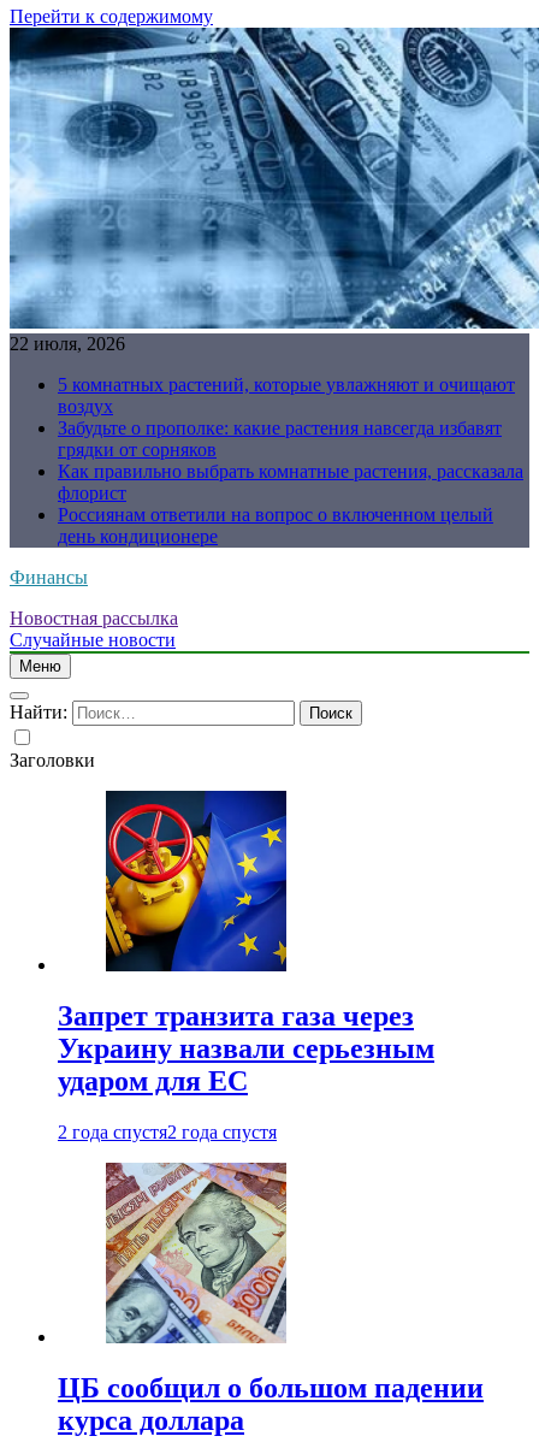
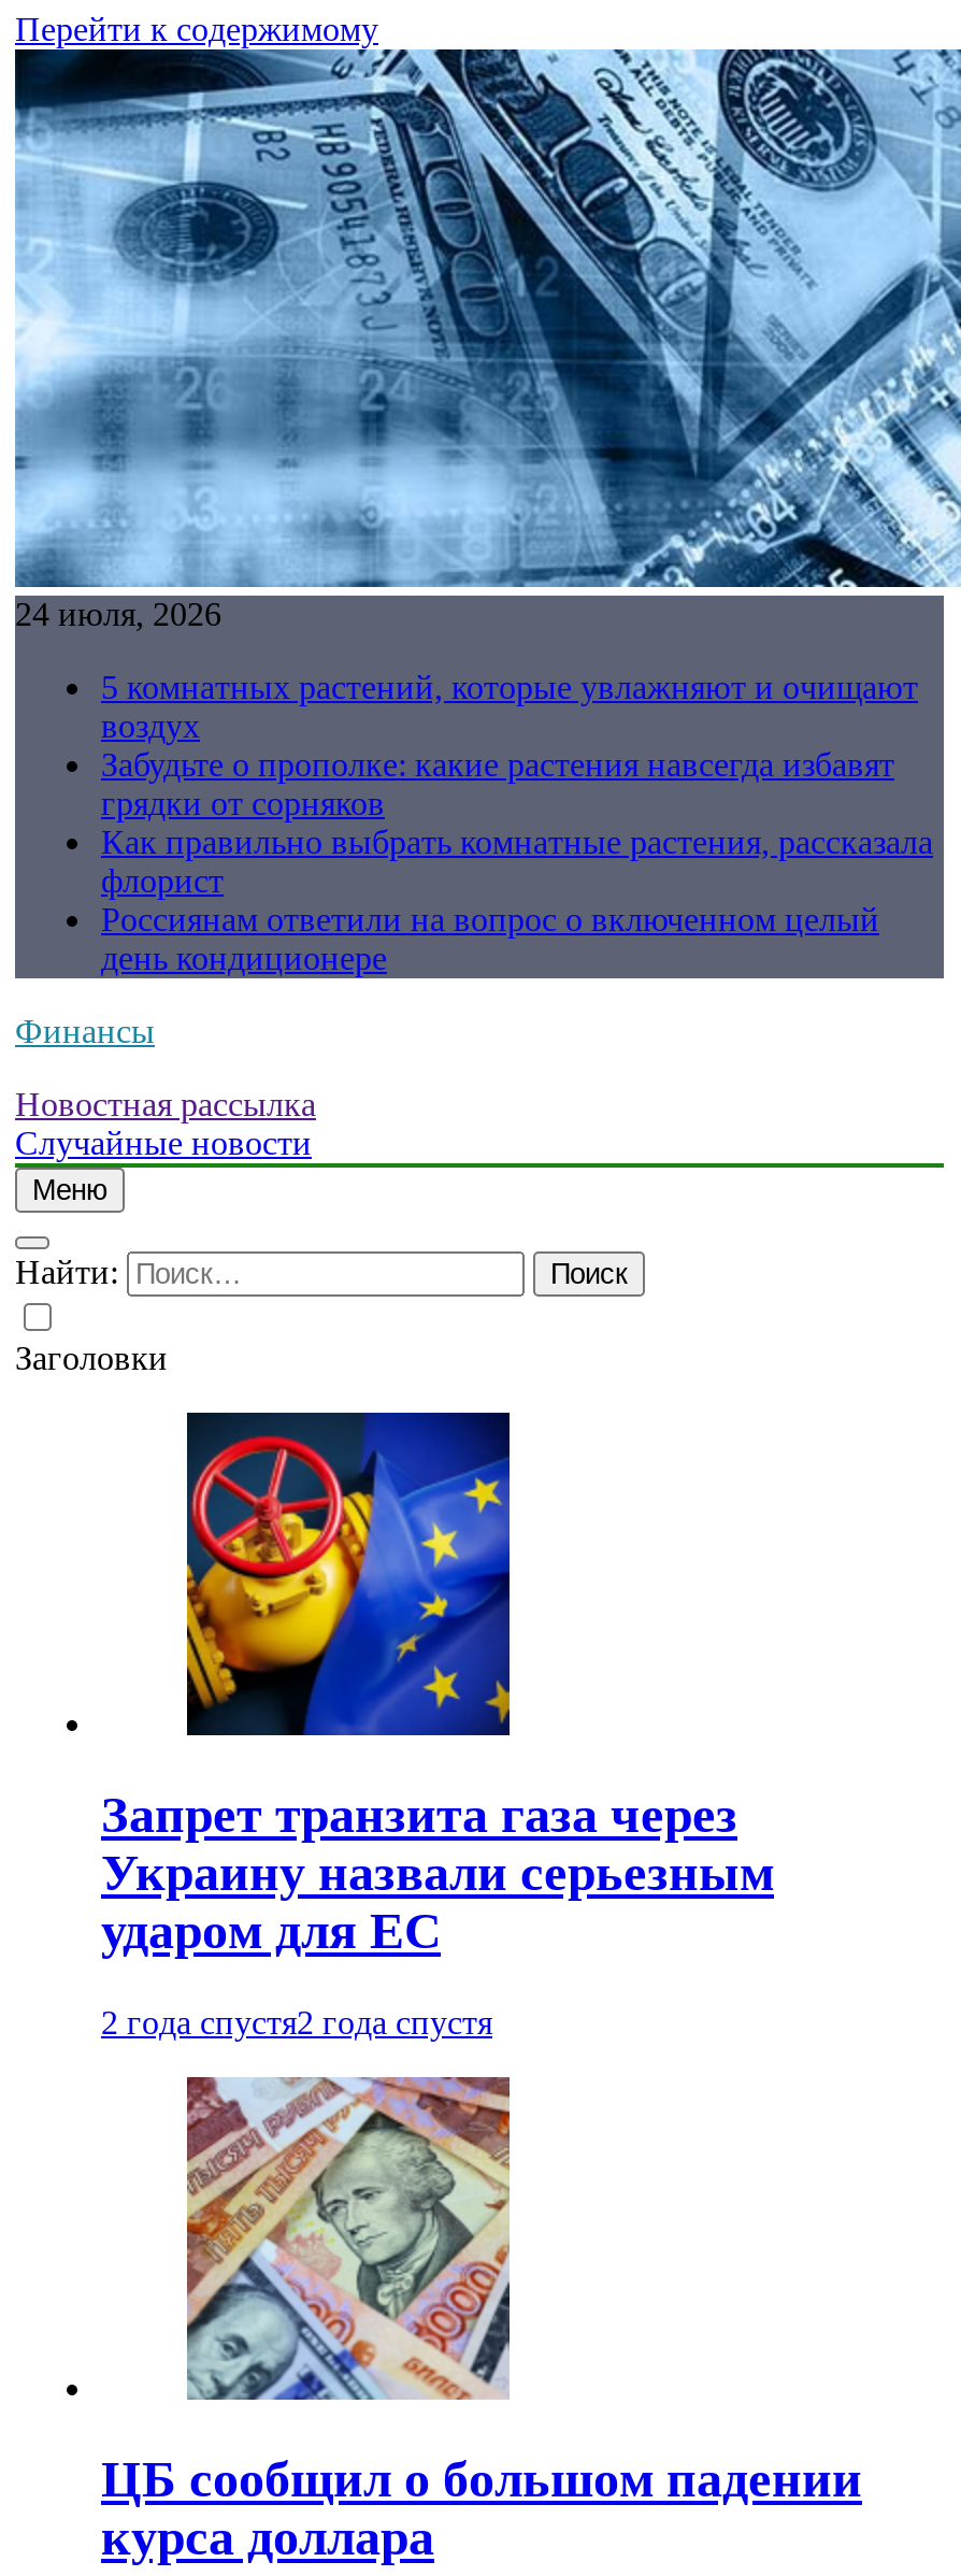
- 22 июля, 2026
+ 24 июля, 2026
